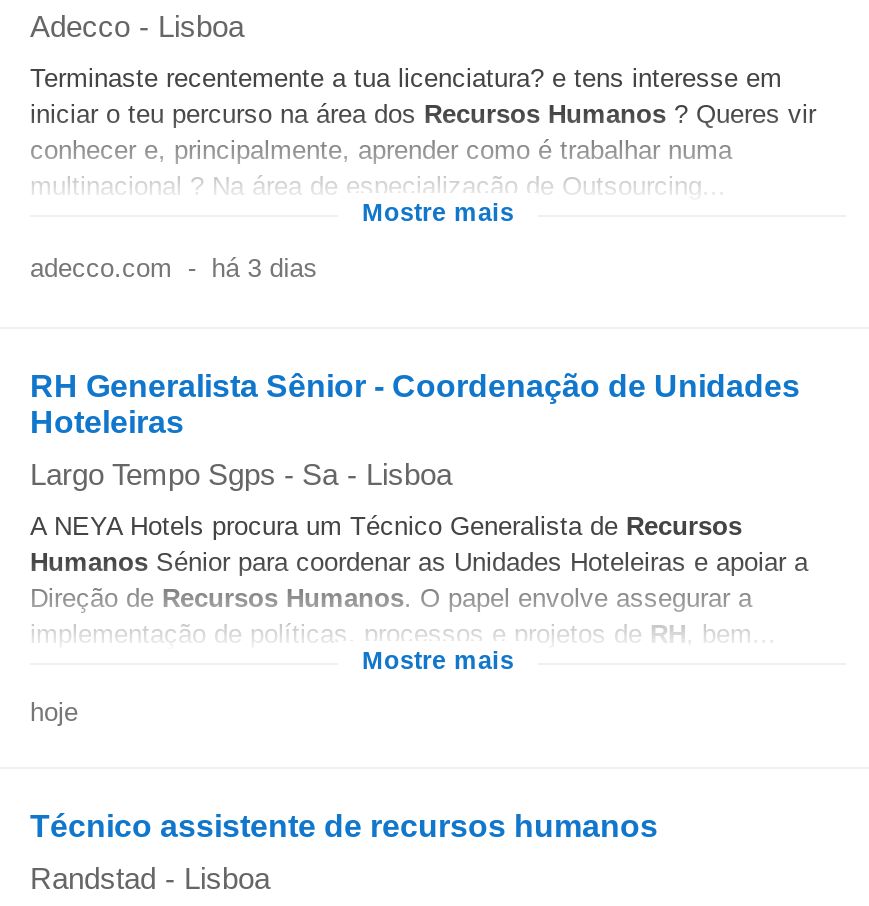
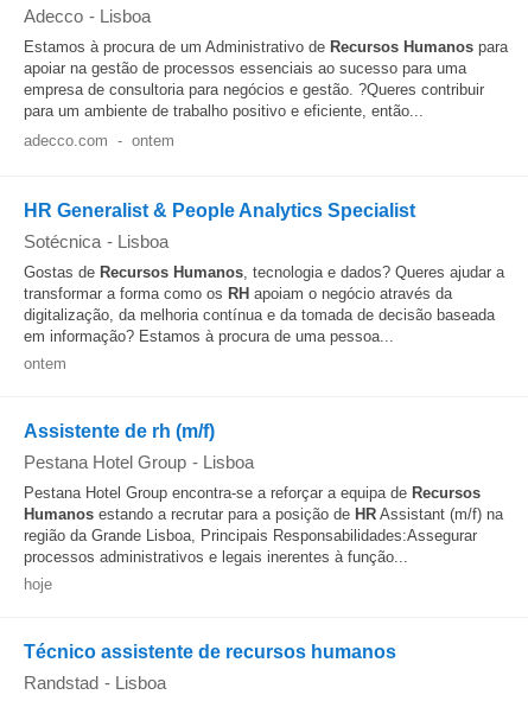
- Terminaste recentemente a tua licenciatura? e tens interesse em
- iniciar o teu percurso na área dos Recursos Humanos? Queres vir
- conhecer e, principalmente, aprender como é trabalhar numa
- multinacional ? Na área de especialização de Outsourcing...
- Mostre mais
- adecco.com - há 3 dias
+ Estamos à procura de um Administrativo de Recursos Humanos para
+ apoiar na gestão de processos essenciais ao sucesso para uma
+ empresa de consultoria para negócios e gestão. ?Queres contribuir
+ para um ambiente de trabalho positivo e eficiente, então...
+ adecco.com - ontem

- RH Generalista Sênior - Coordenação de Unidades
- Hoteleiras
- Largo Tempo Sgps - Sa - Lisboa
- A NEYA Hotels procura um Técnico Generalista de Recursos
- Humanos Sénior para coordenar as Unidades Hoteleiras e apoiar a
- Direção de Recursos Humanos. O papel envolve assegurar a
- implementação de políticas, processos e projetos de RH, bem...
- Mostre mais
+ HR Generalist & People Analytics Specialist
+ Sotécnica - Lisboa
+ Gostas de Recursos Humanos, tecnologia e dados? Queres ajudar a
+ transformar a forma como os RH apoiam o negócio através da
+ digitalização, da melhoria contínua e da tomada de decisão baseada
+ em informação? Estamos à procura de uma pessoa...
+ ontem
+ Assistente de rh (m/f)
+ Pestana Hotel Group - Lisboa
+ Pestana Hotel Group encontra-se a reforçar a equipa de Recursos
+ Humanos estando a recrutar para a posição de HR Assistant (m/f) na
+ região da Grande Lisboa, Principais Responsabilidades:Assegurar
+ processos administrativos e legais inerentes à função...
